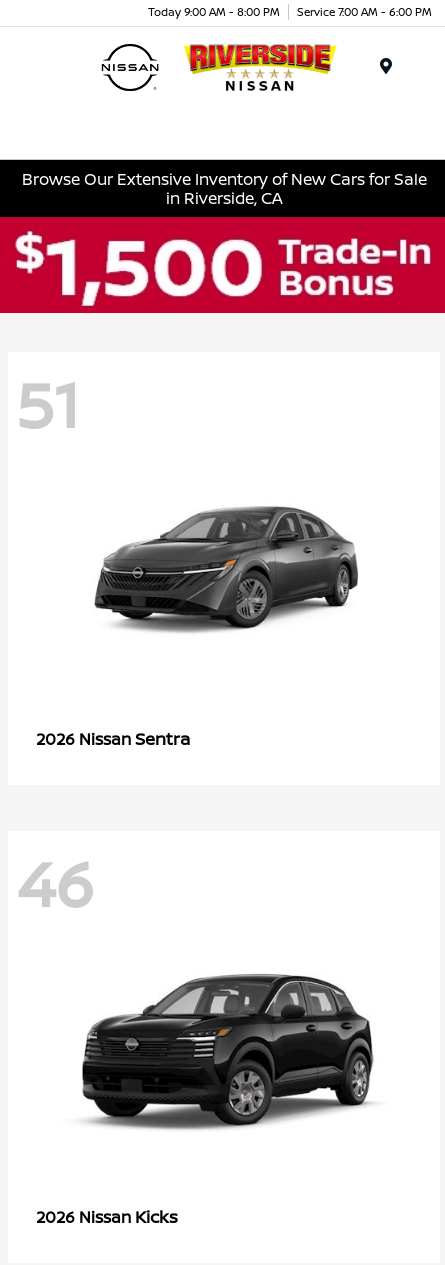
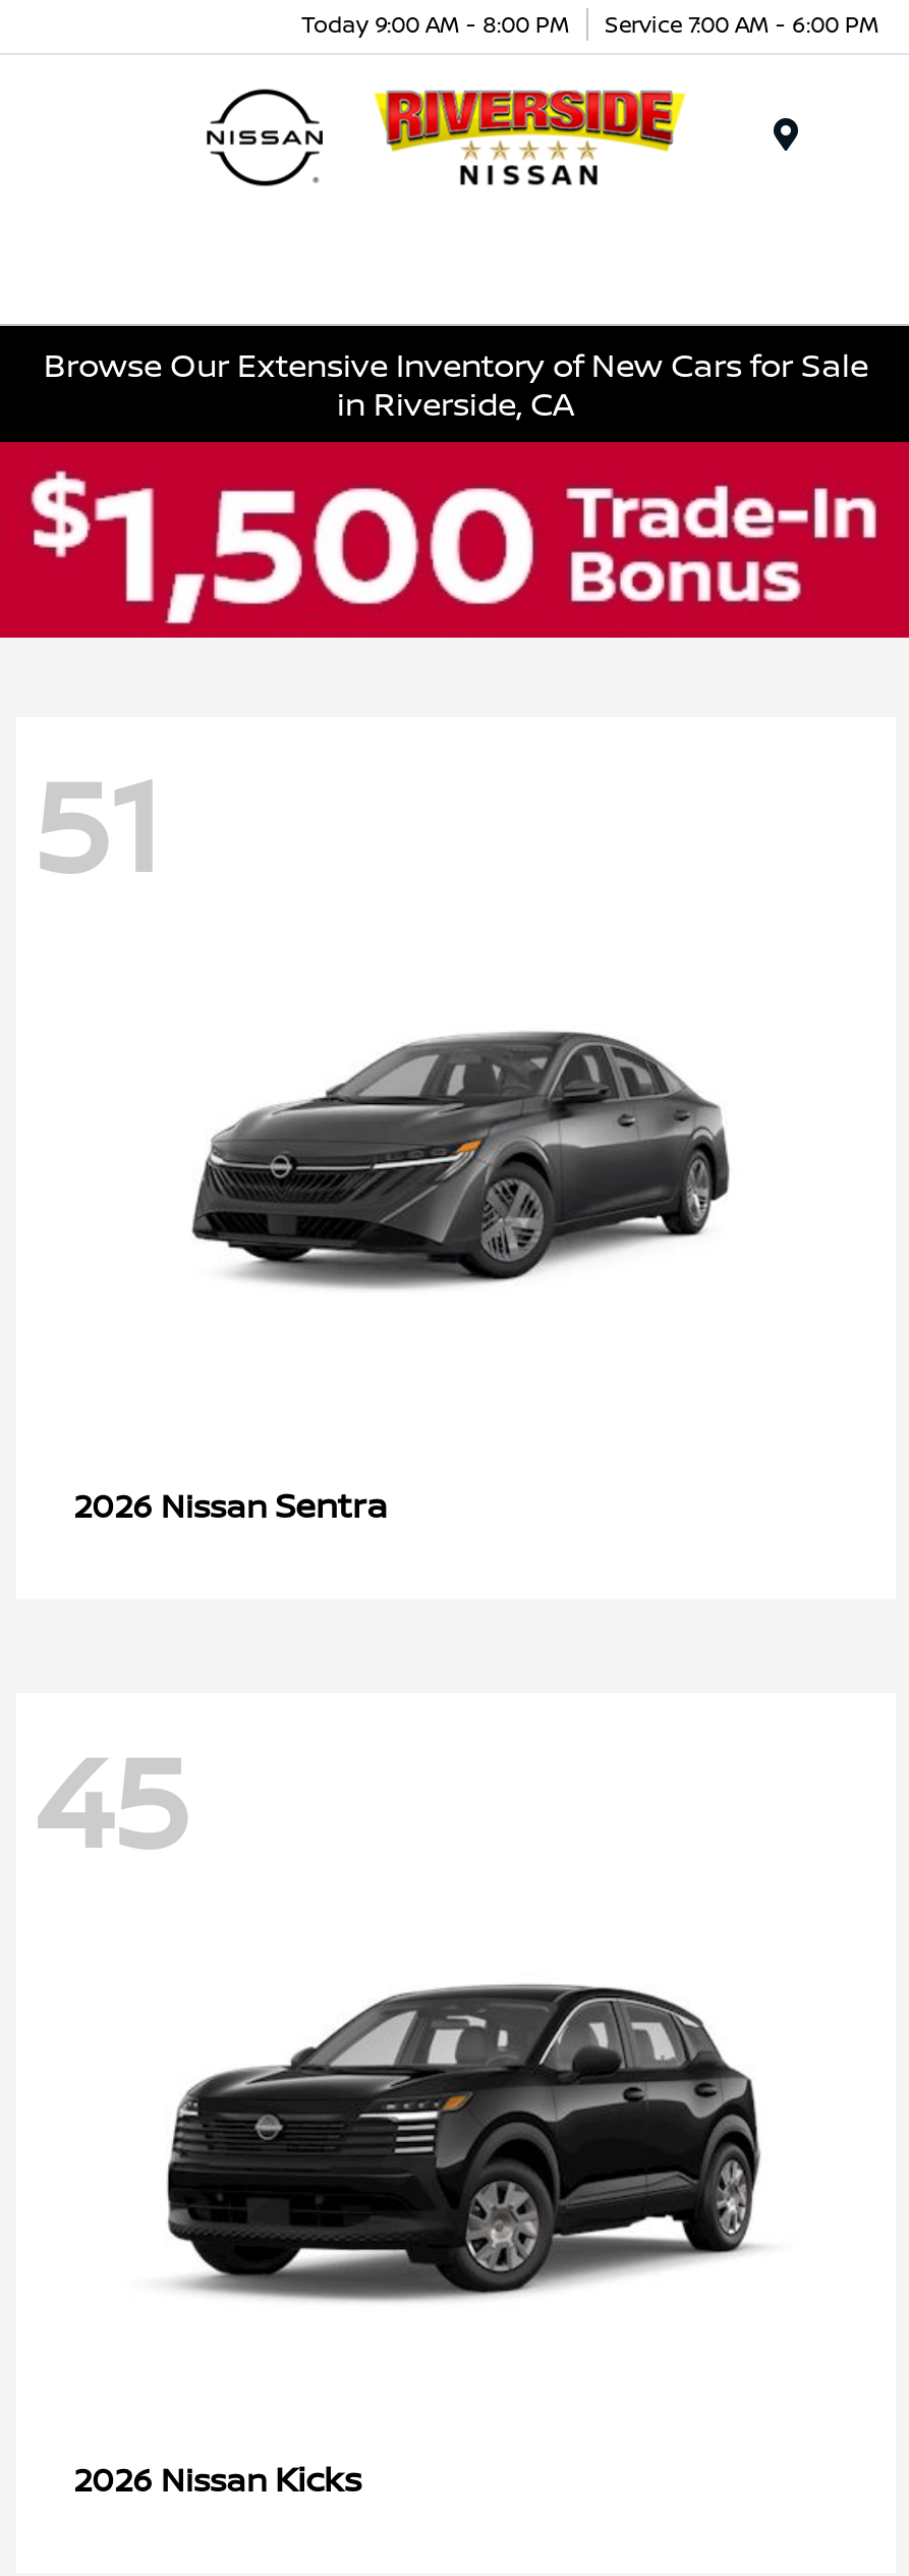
- 46
+ 45
